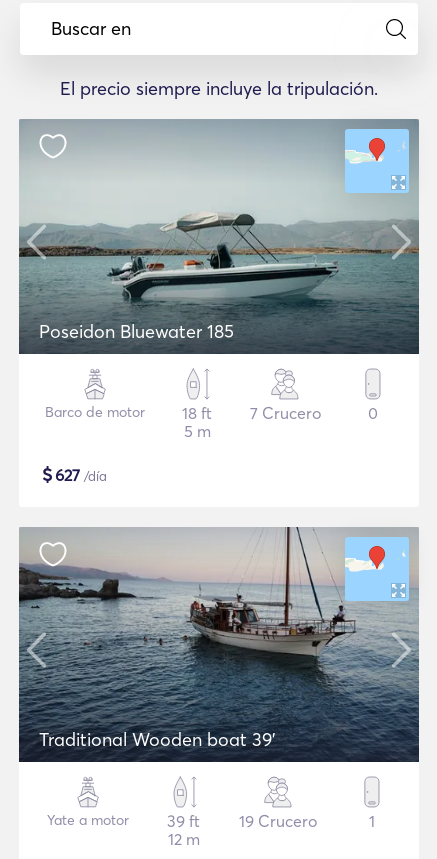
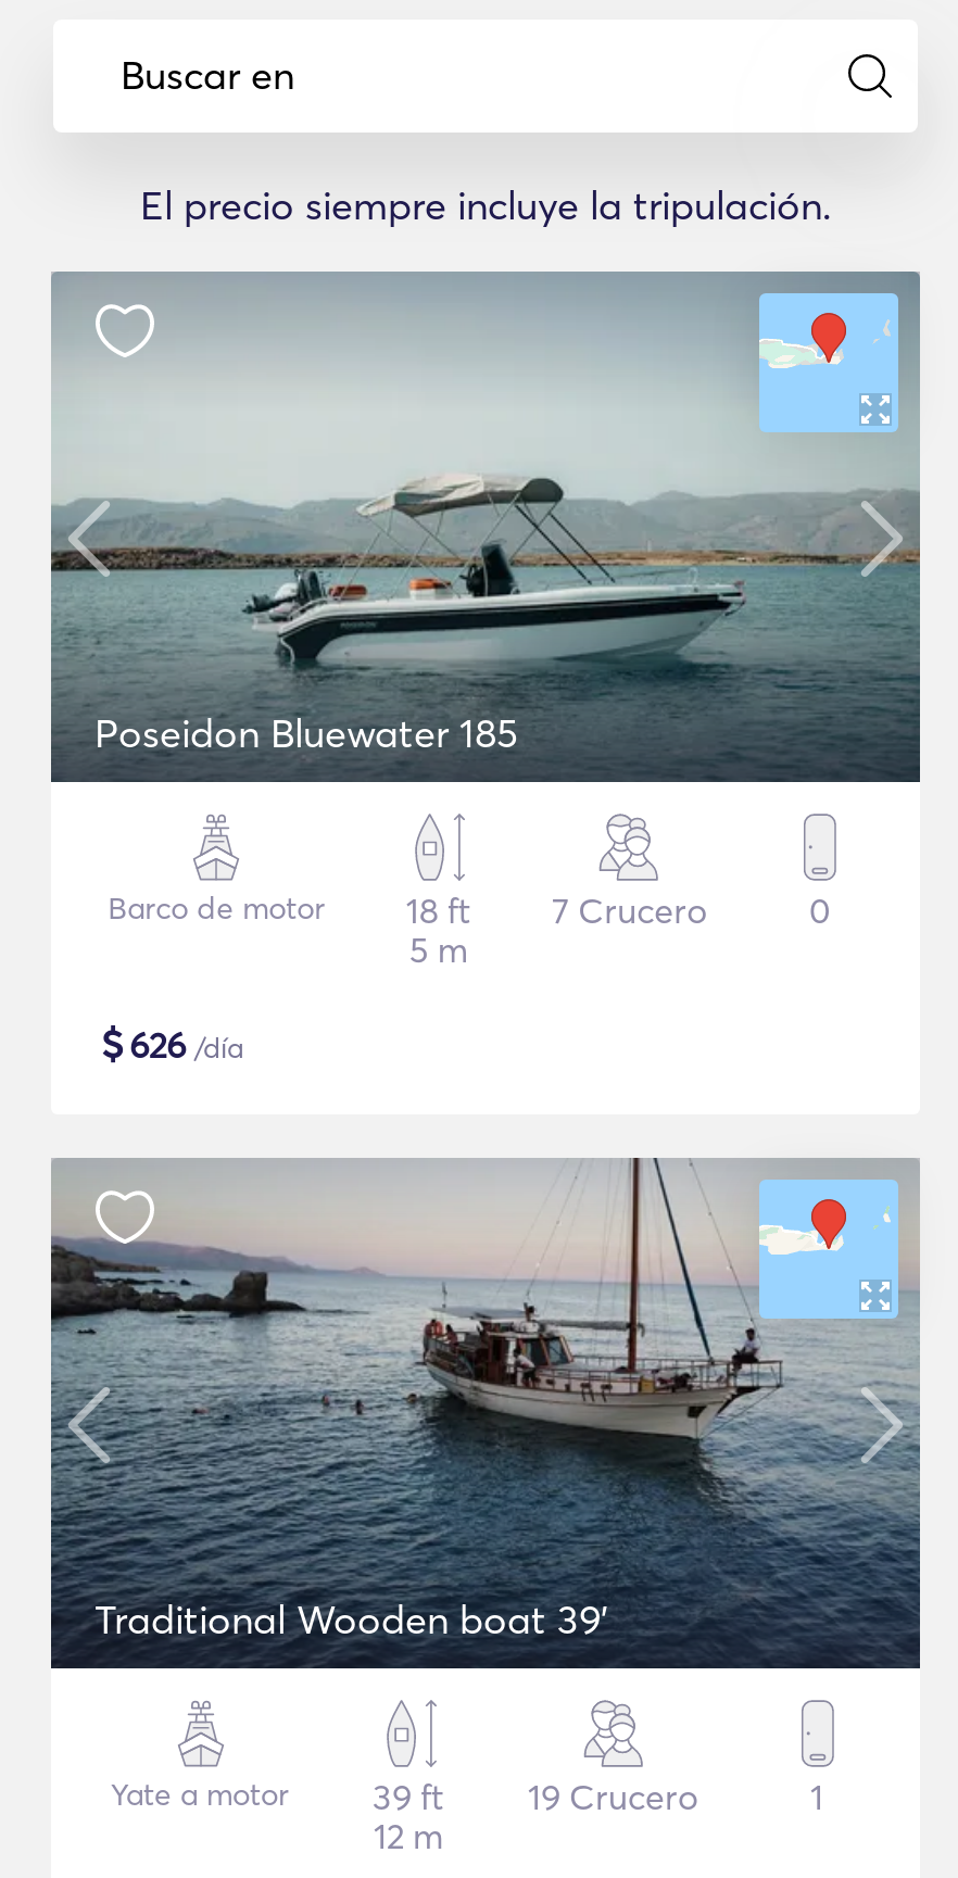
- $627 /día
+ $626 /día
